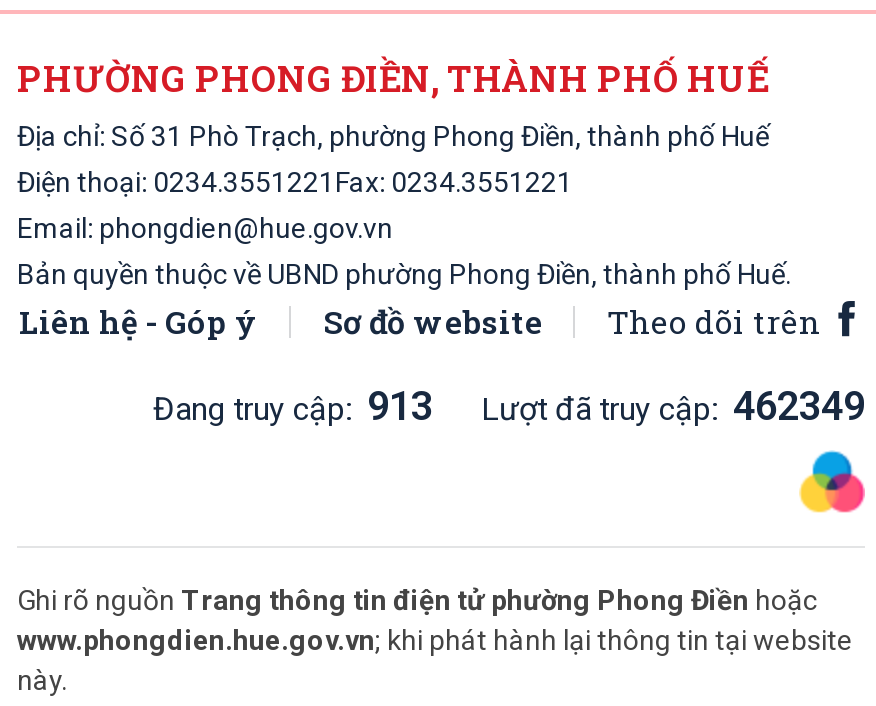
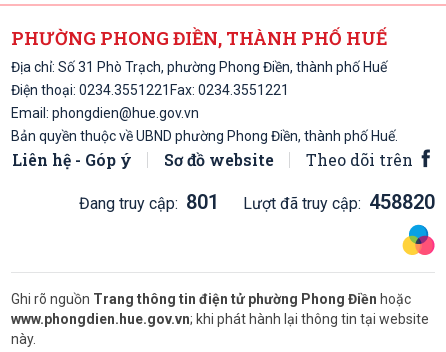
- Đang truy cập: 913
+ Đang truy cập: 801

- Lượt đã truy cập: 462349
+ Lượt đã truy cập: 458820
